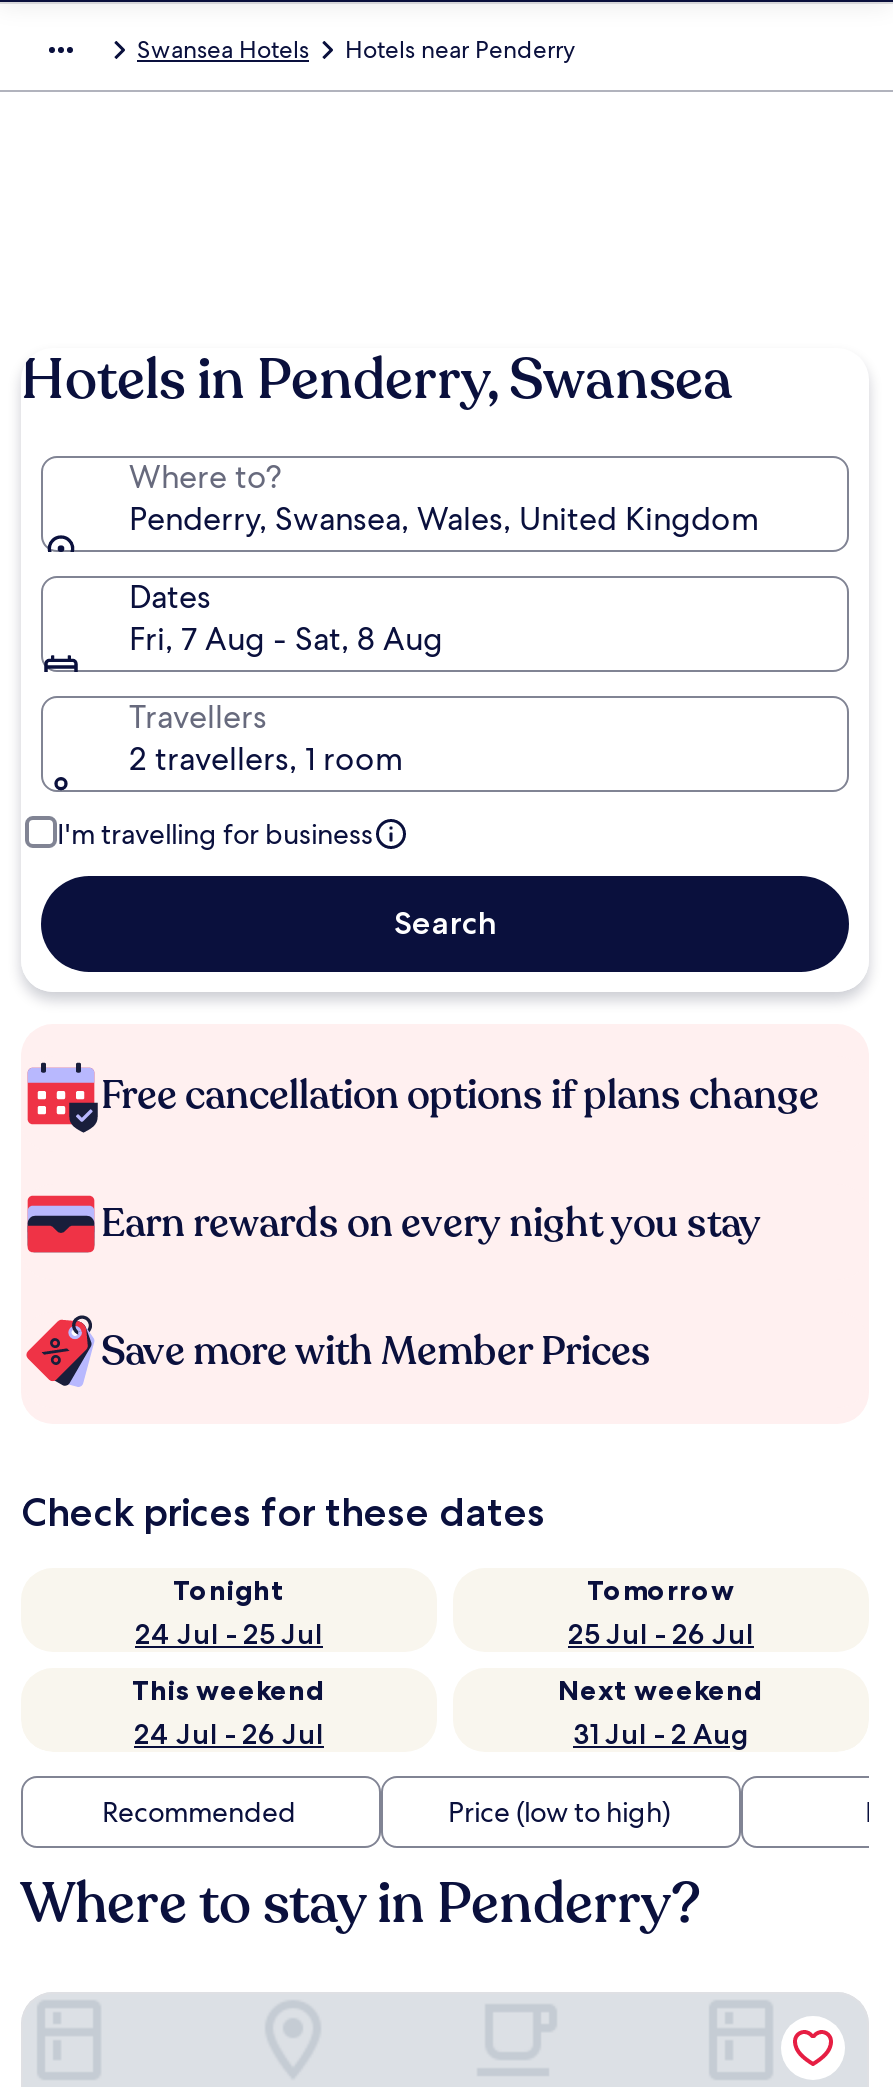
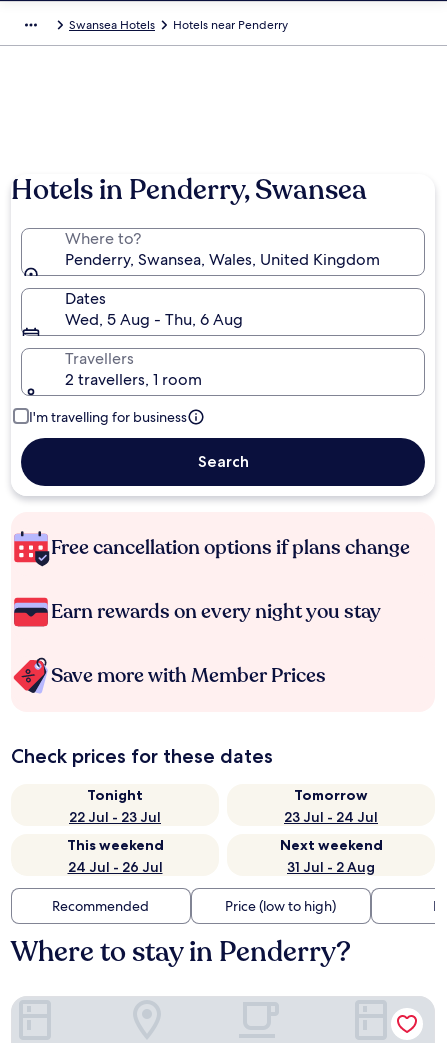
- Fri, 7 Aug - Sat, 8 Aug
+ Wed, 5 Aug - Thu, 6 Aug

- 24 Jul - 25 Jul
+ 22 Jul - 23 Jul

- 25 Jul - 26 Jul
+ 23 Jul - 24 Jul
